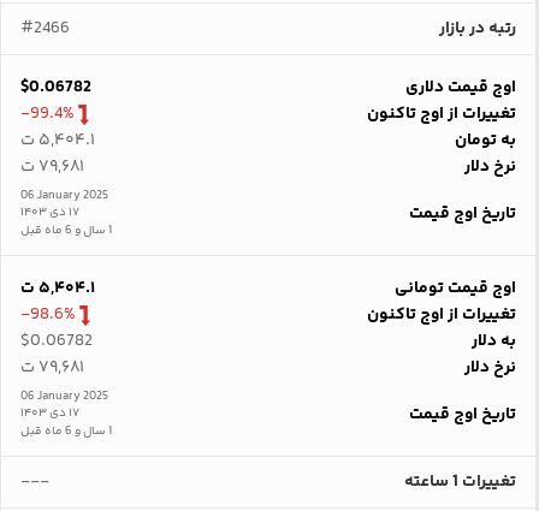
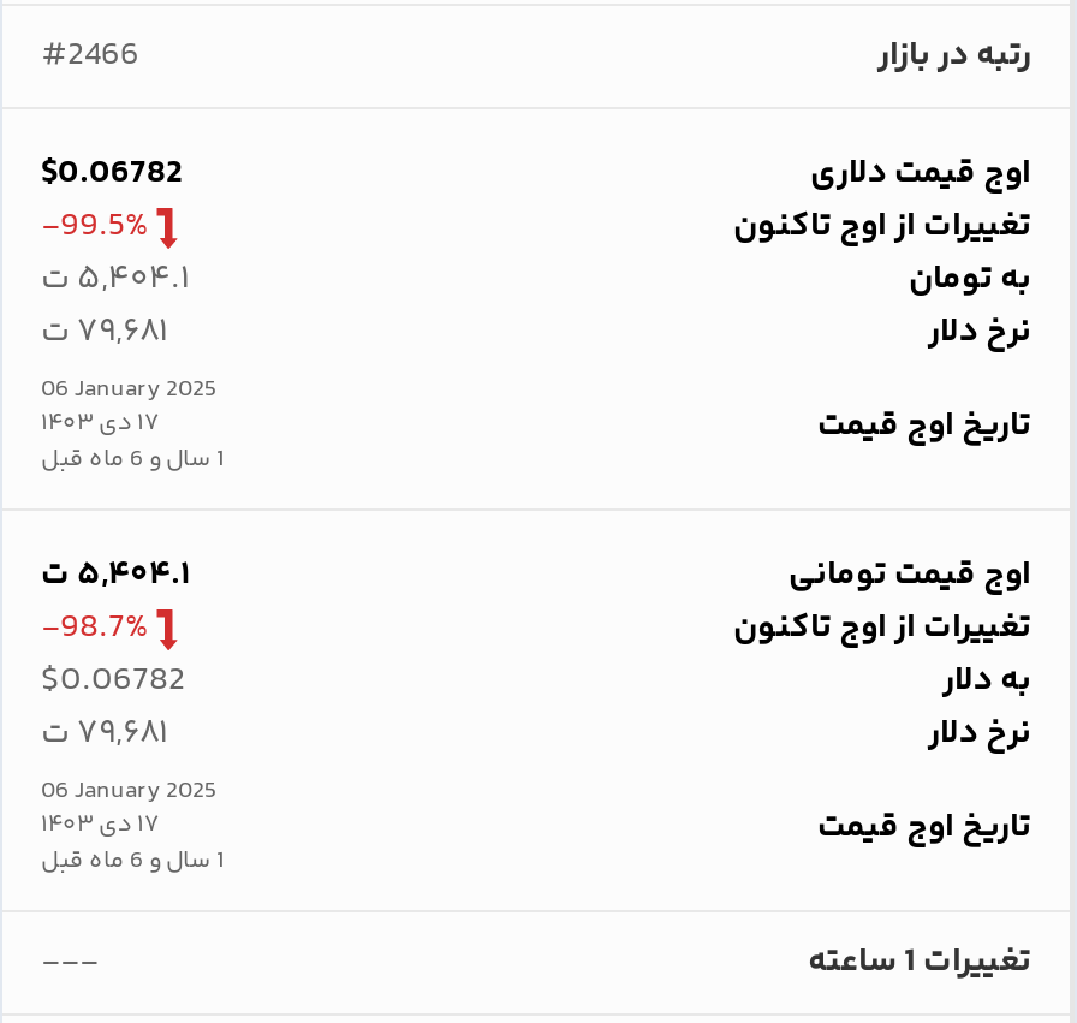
- -99.4%
+ -99.5%

- -98.6%
+ -98.7%
